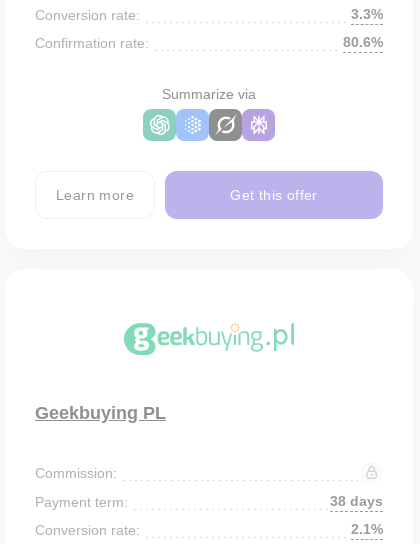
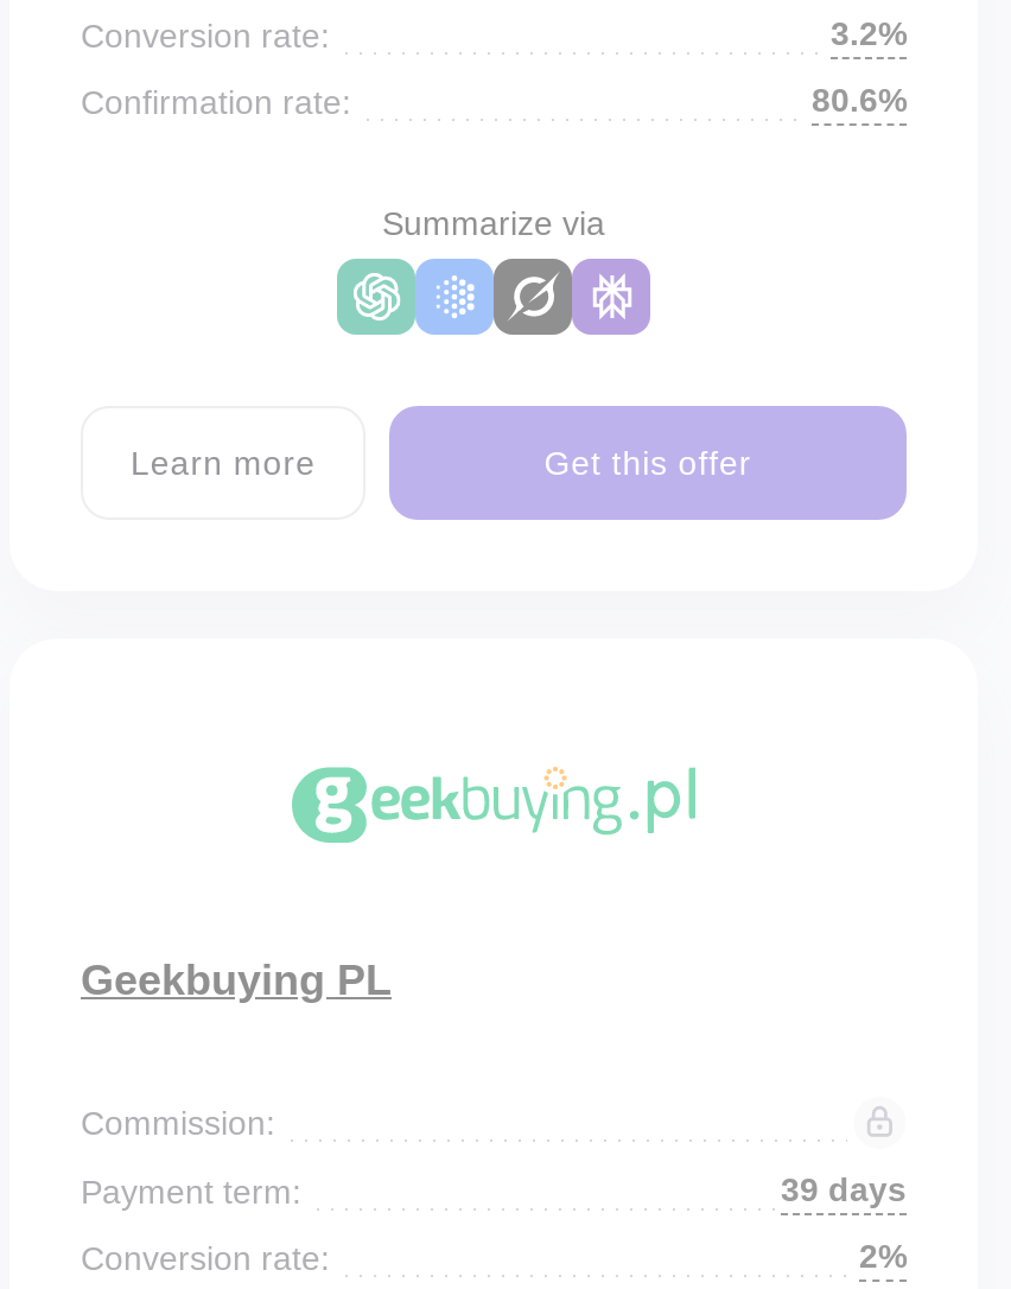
- 3.3%
+ 3.2%

- 38 days
+ 39 days

- 2.1%
+ 2%
